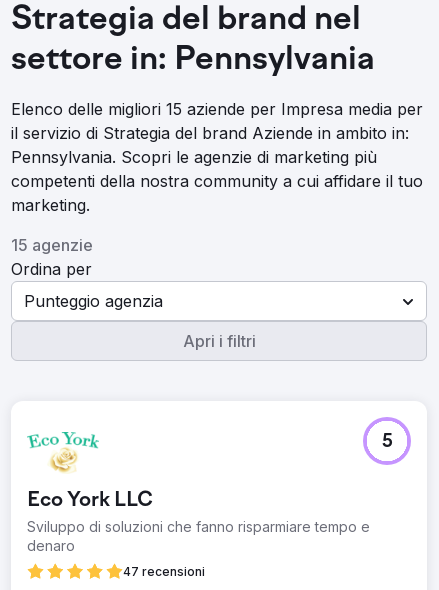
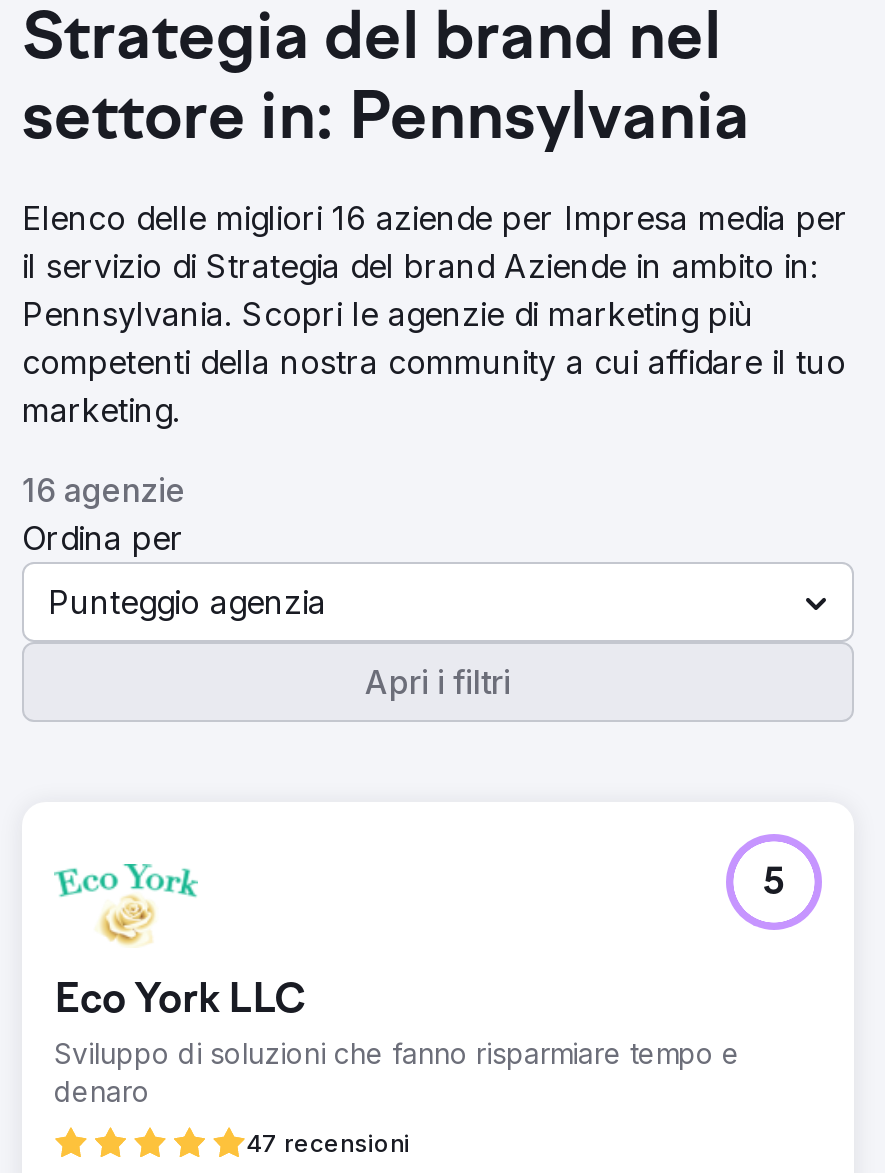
- Elenco delle migliori 15 aziende per Impresa media per
+ Elenco delle migliori 16 aziende per Impresa media per

- 15 agenzie
+ 16 agenzie
